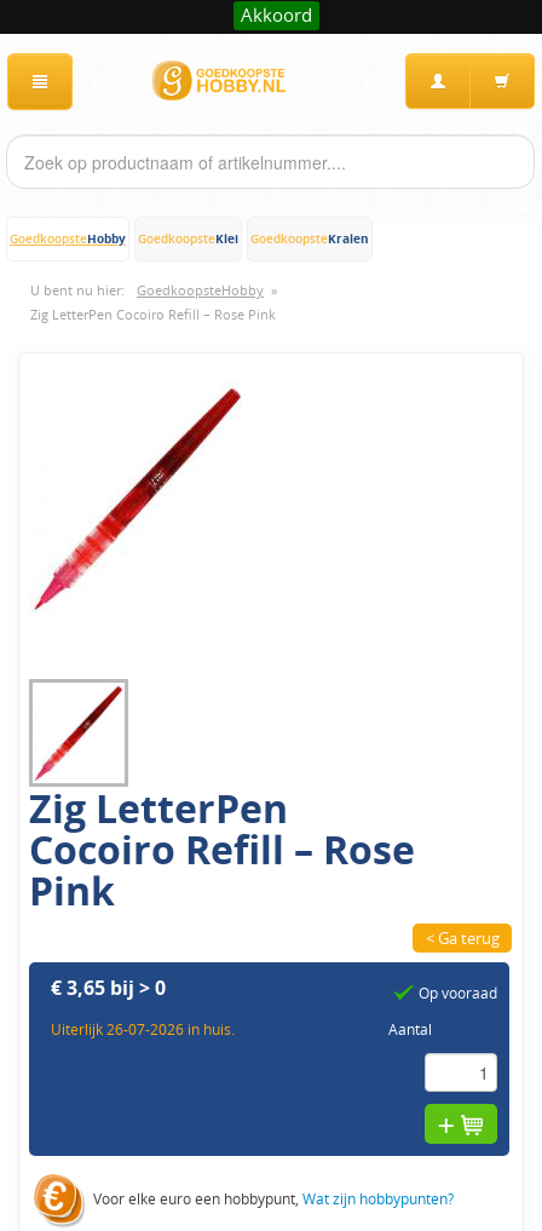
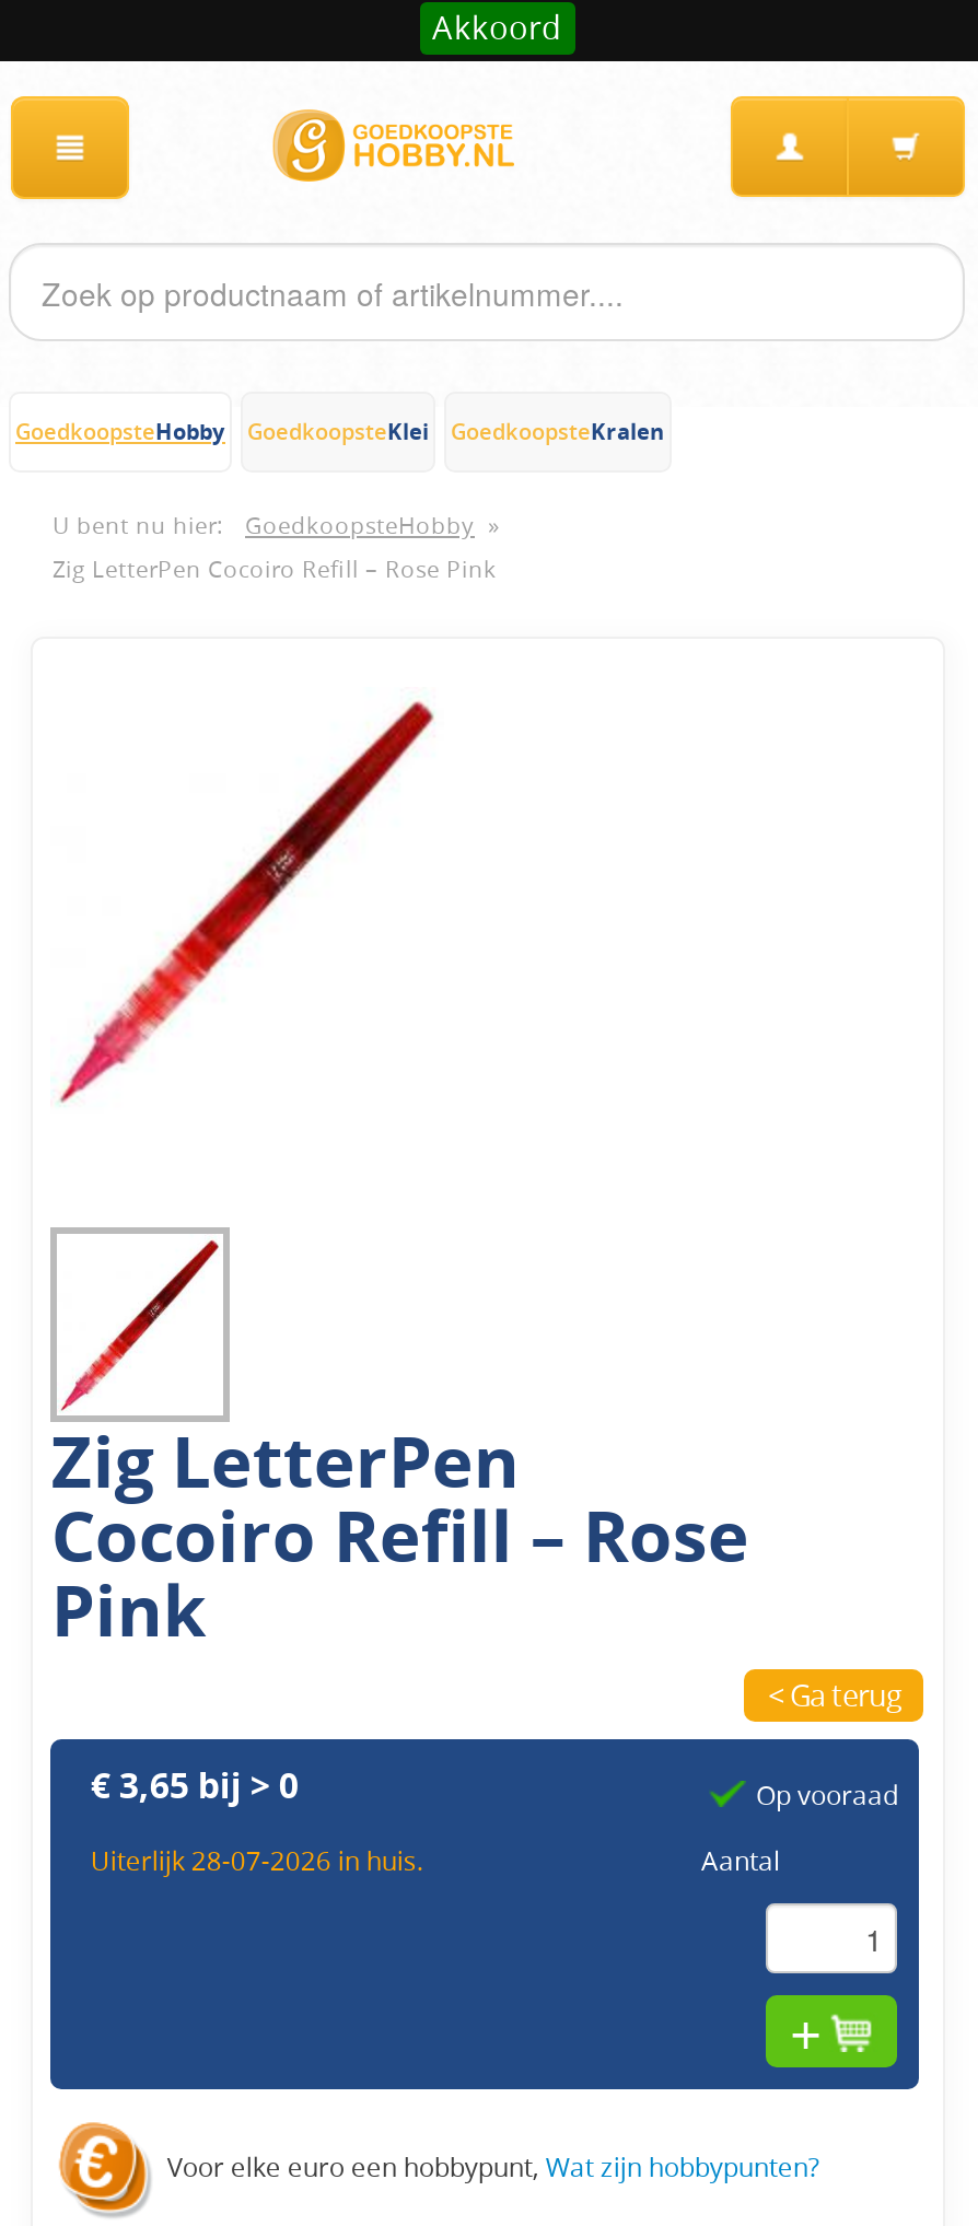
- Uiterlijk 26-07-2026 in huis.
+ Uiterlijk 28-07-2026 in huis.
